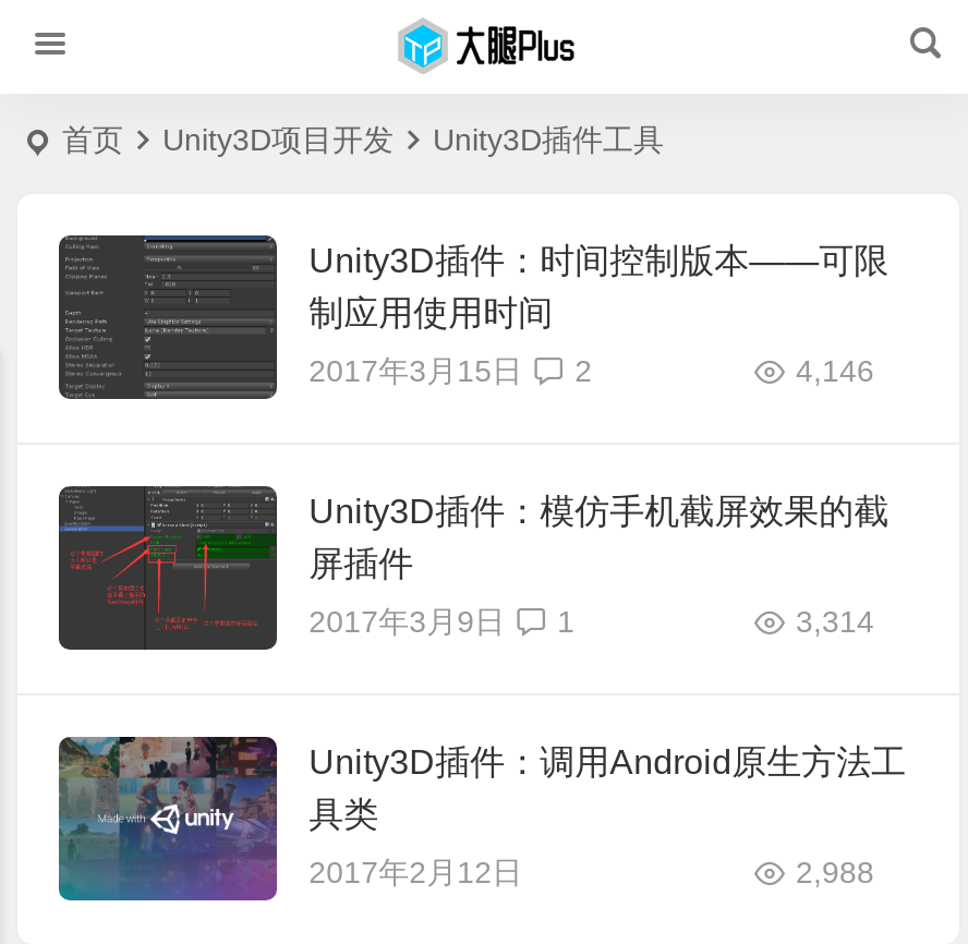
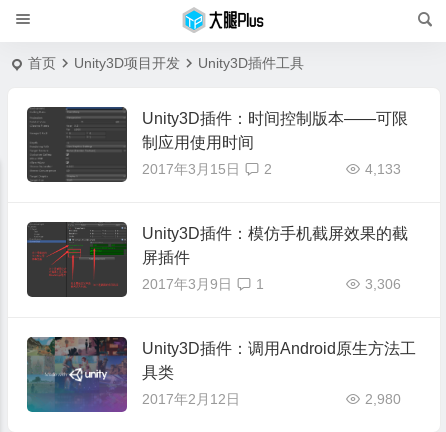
- 4,146
+ 4,133

- 3,314
+ 3,306

- 2,988
+ 2,980
